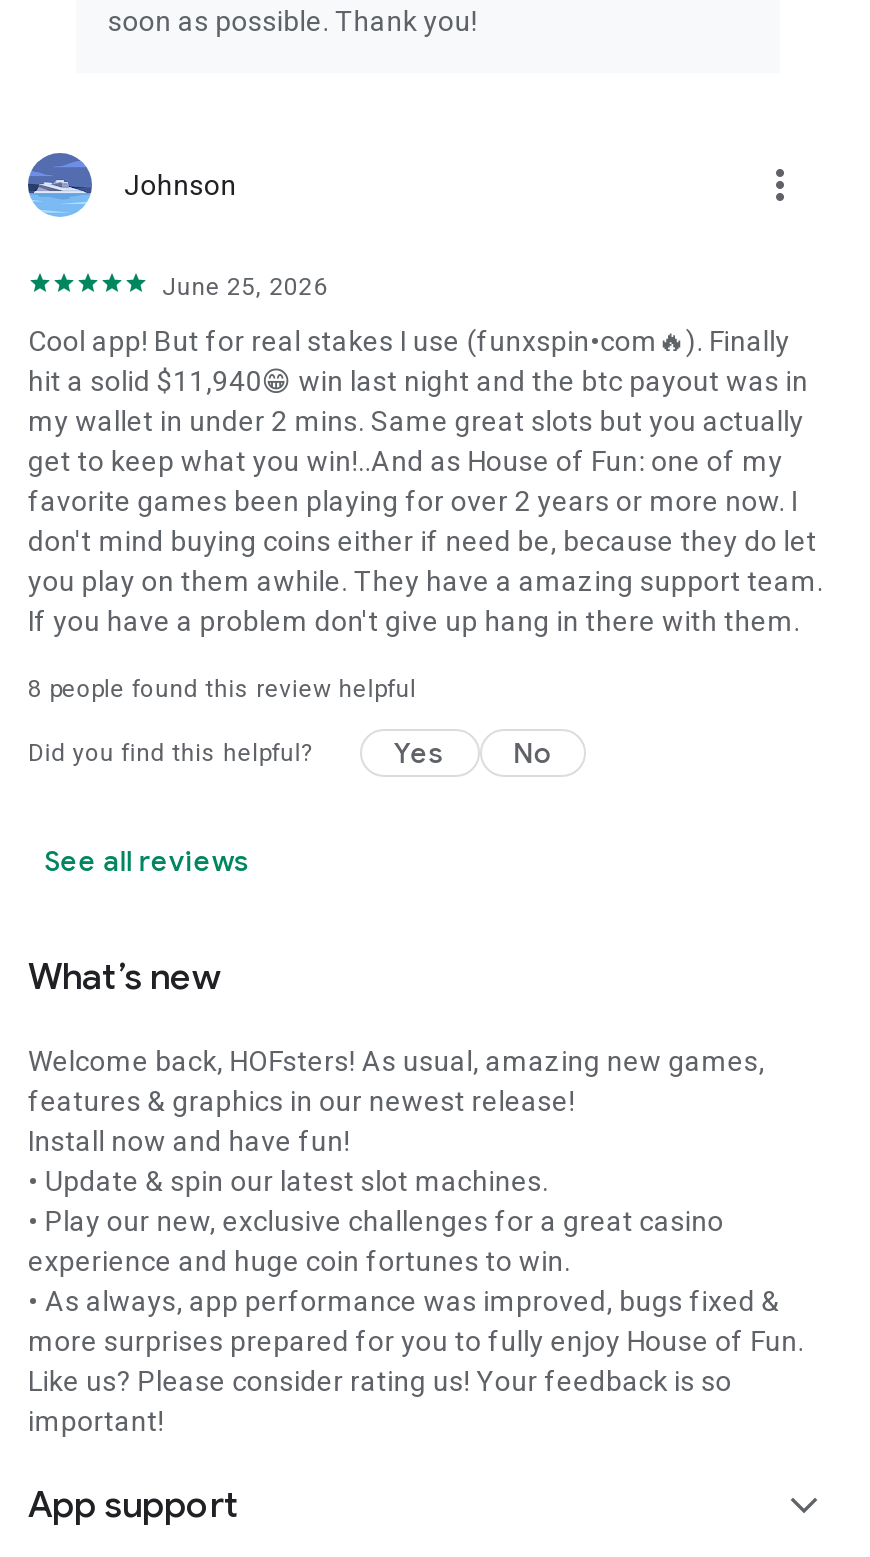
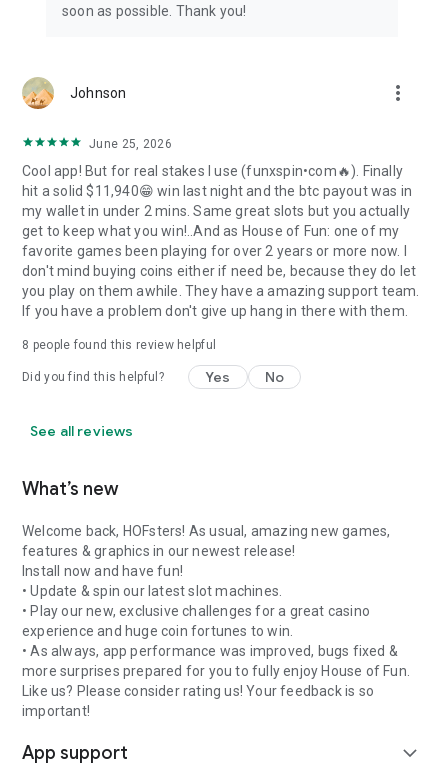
- [image]
+ [image]
